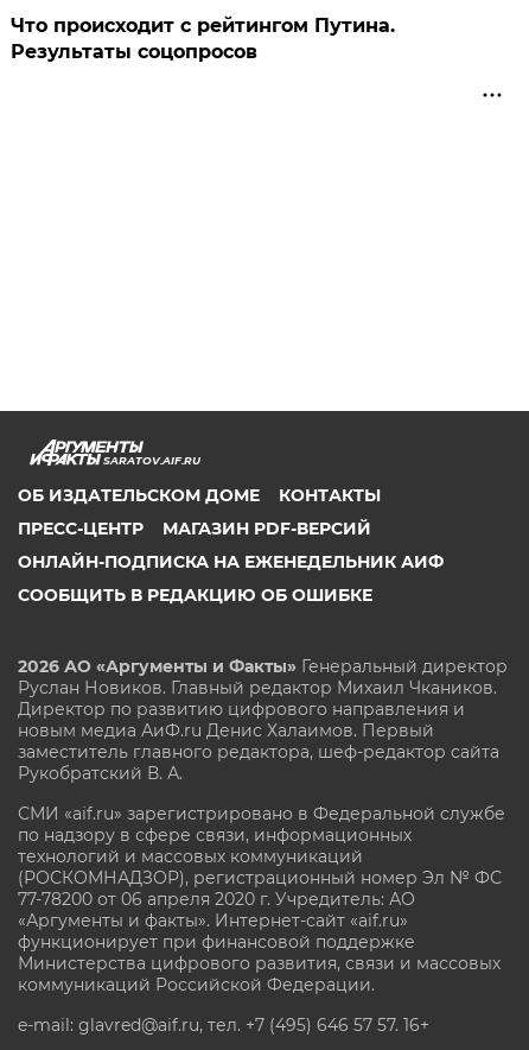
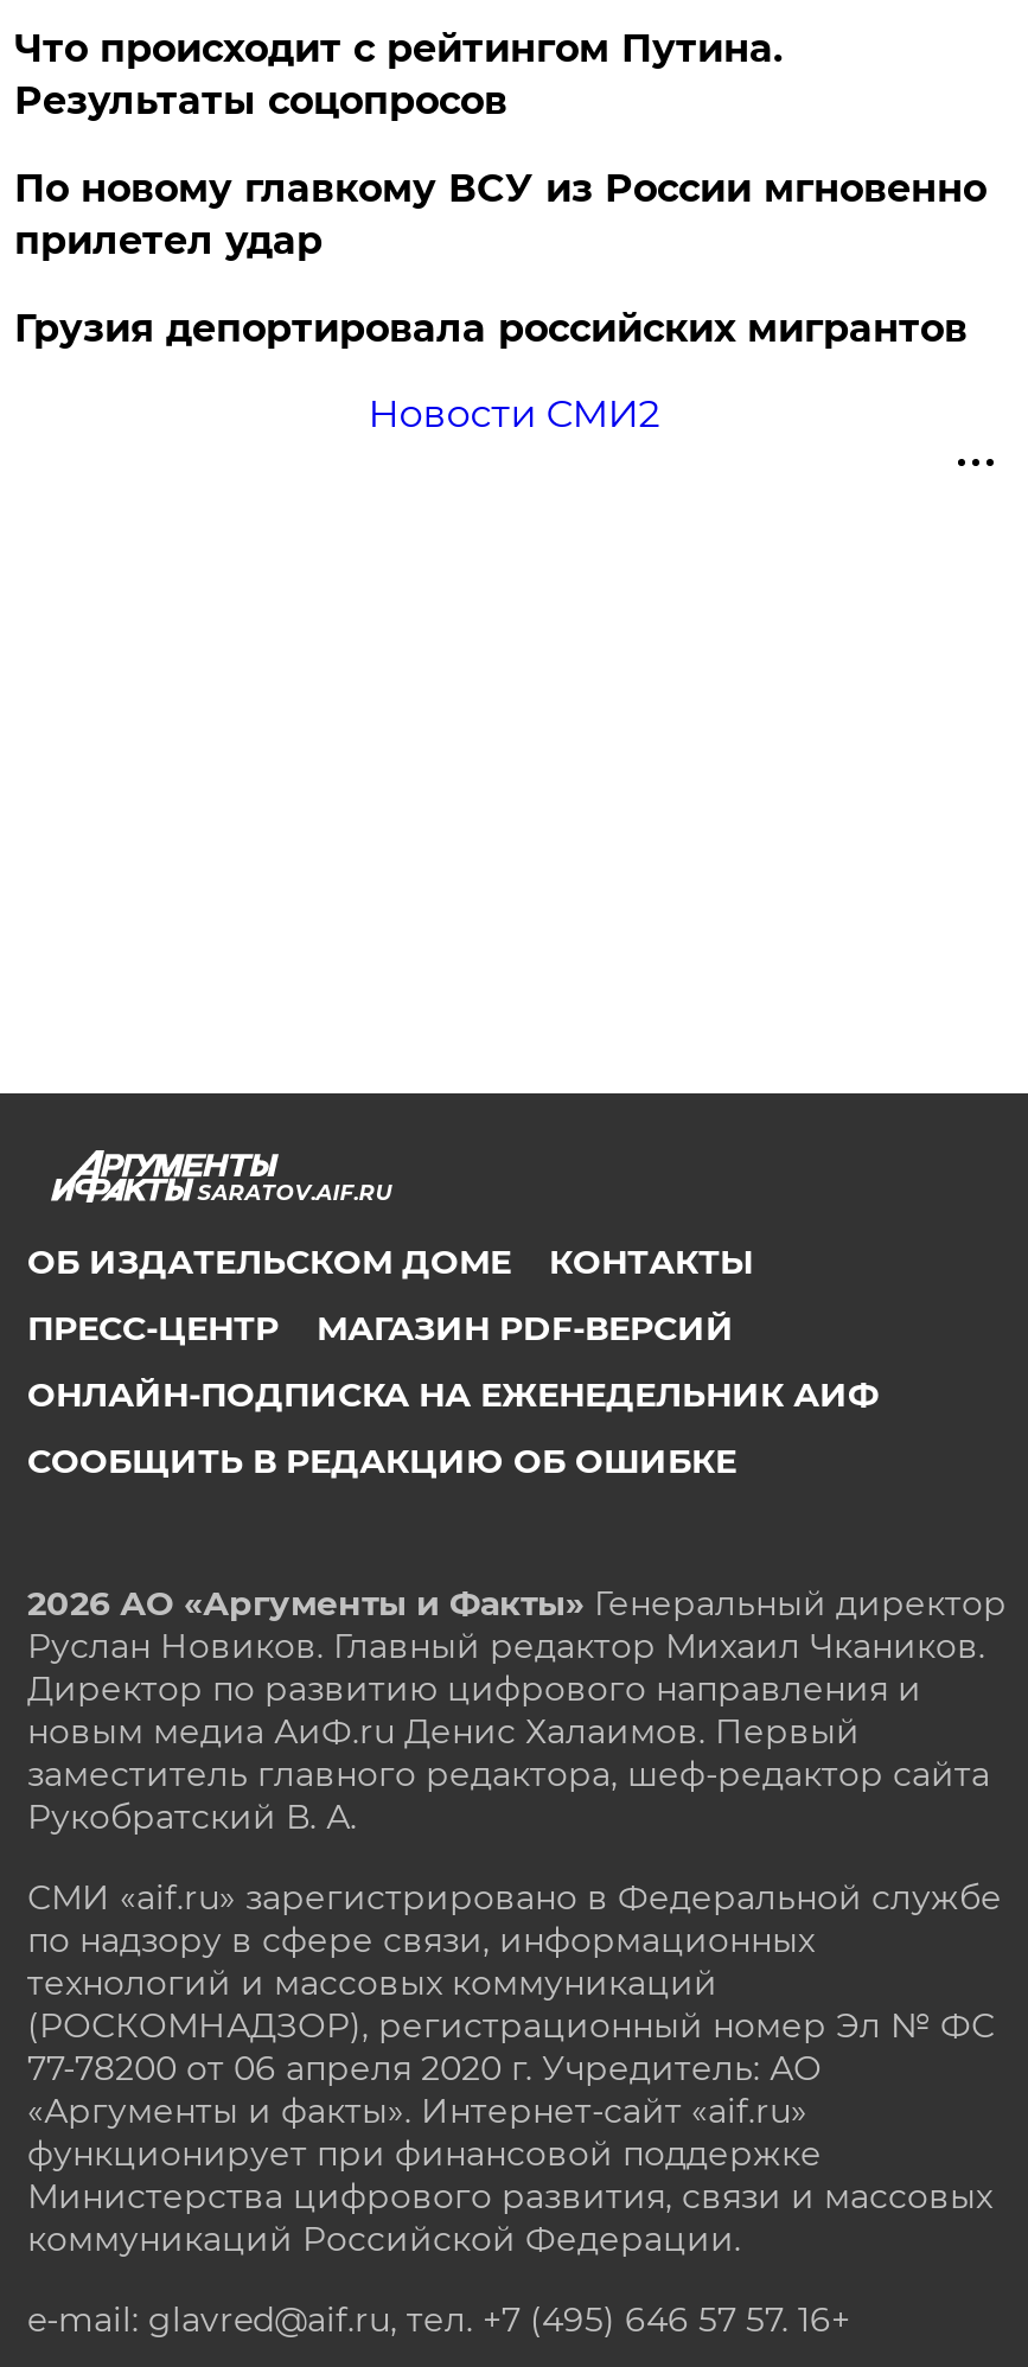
+ По новому главкому ВСУ из России мгновенно
+ прилетел удар
+ Грузия депортировала российских мигрантов
+ Новости СМИ2
